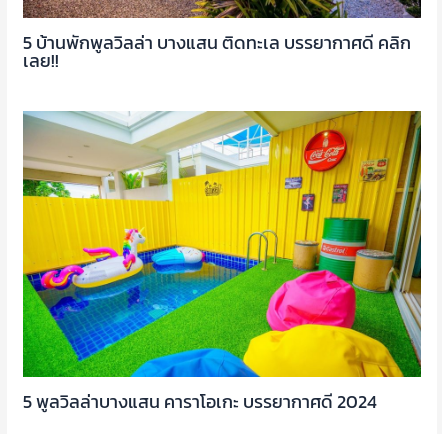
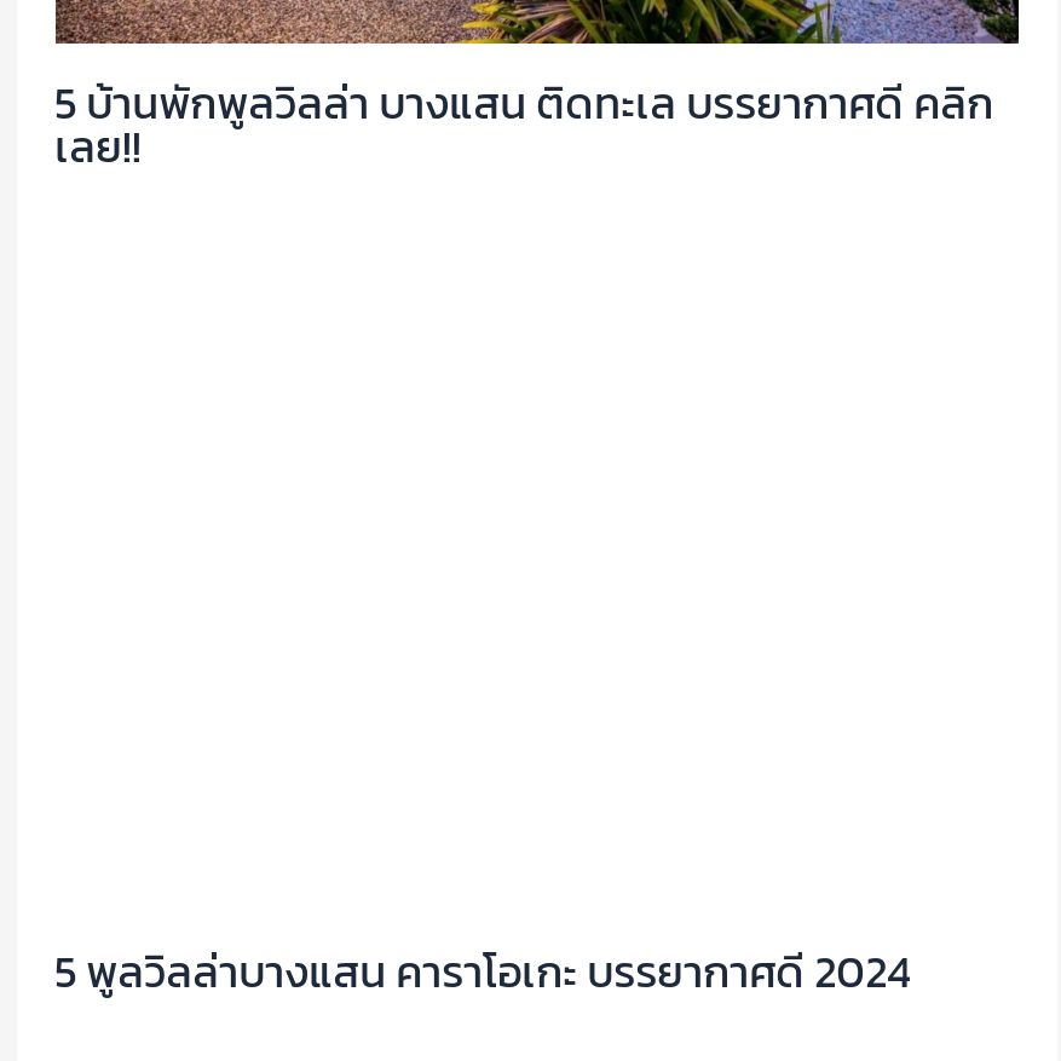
- [image]
